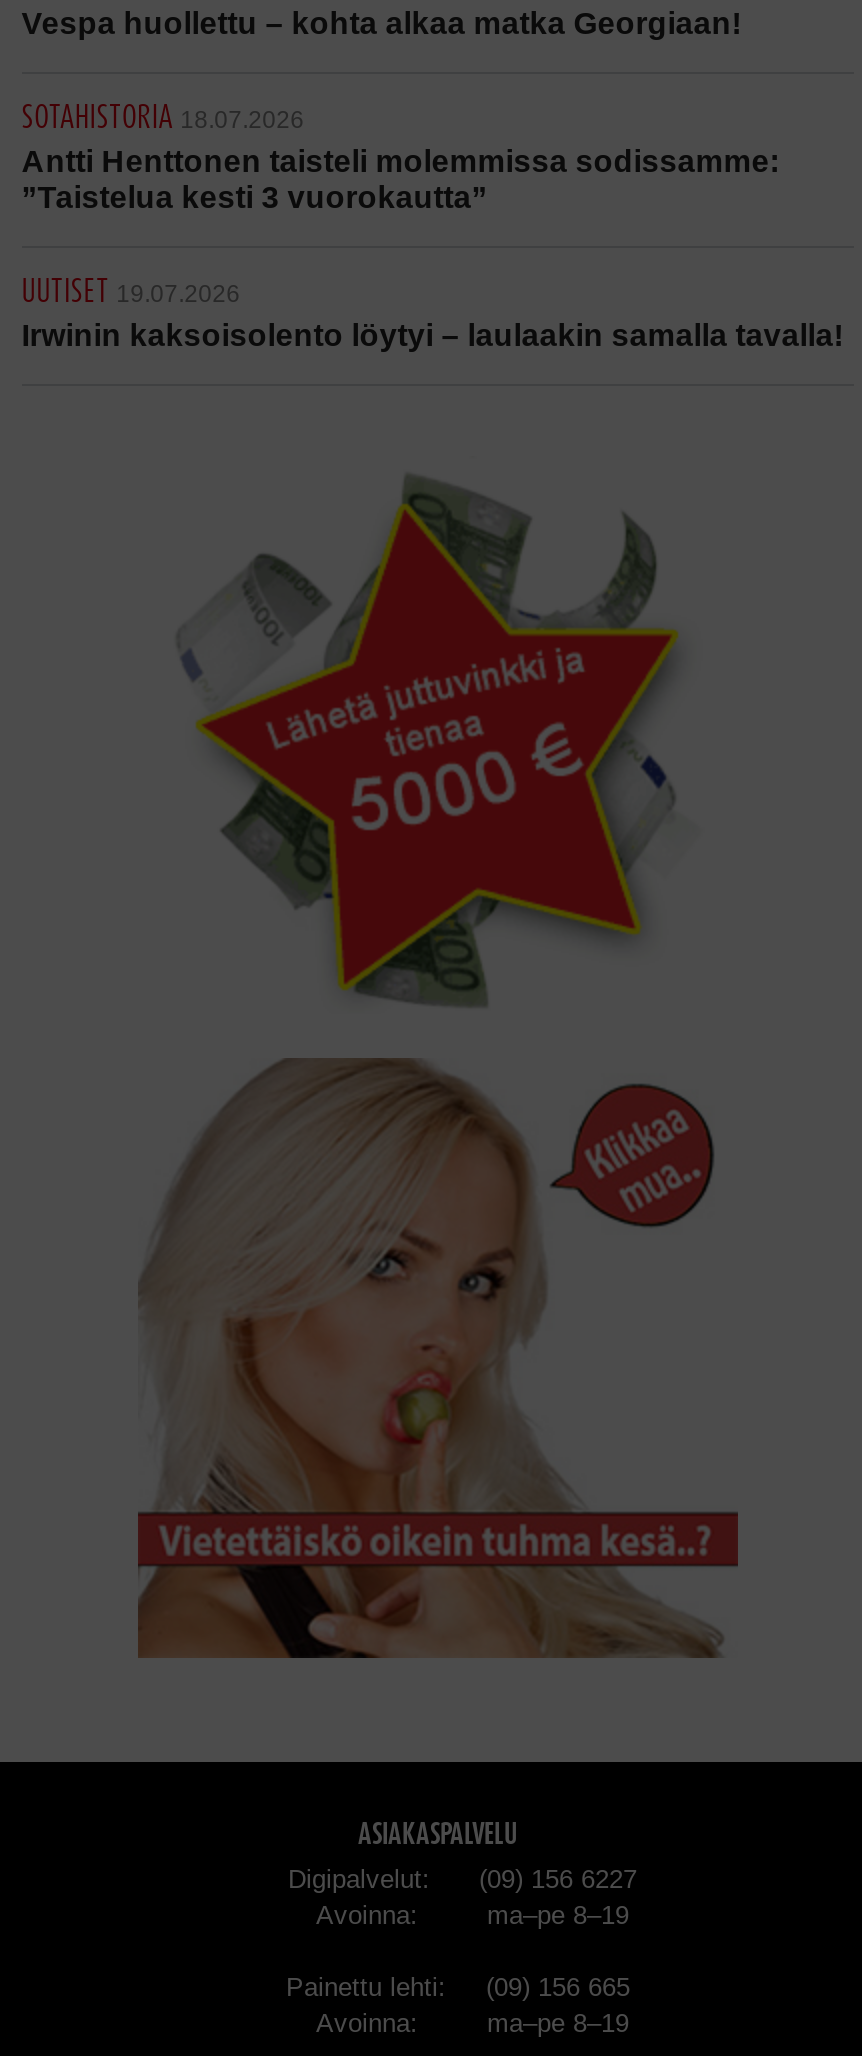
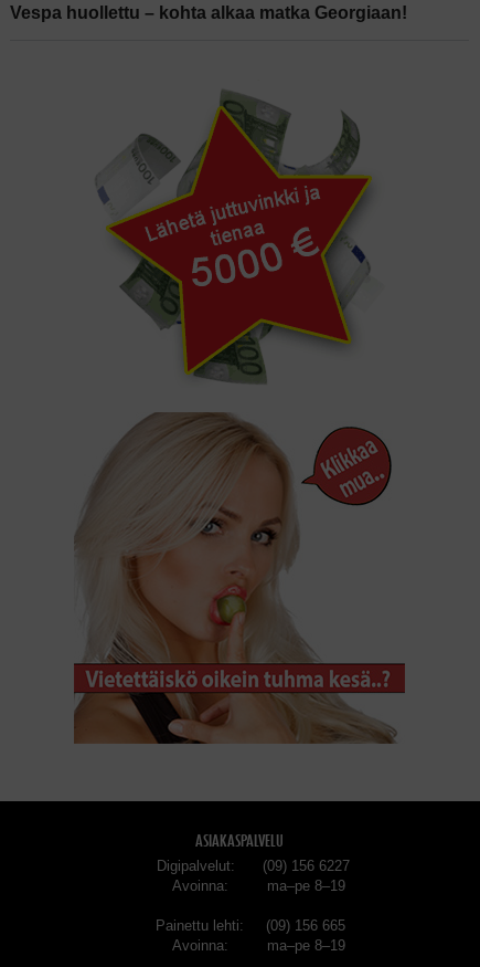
- SOTAHISTORIA 18.07.2026
- Antti Henttonen taisteli molemmissa sodissamme:
- ”Taistelua kesti 3 vuorokautta”
- UUTISET 19.07.2026
- Irwinin kaksoisolento löytyi – laulaakin samalla tavalla!
